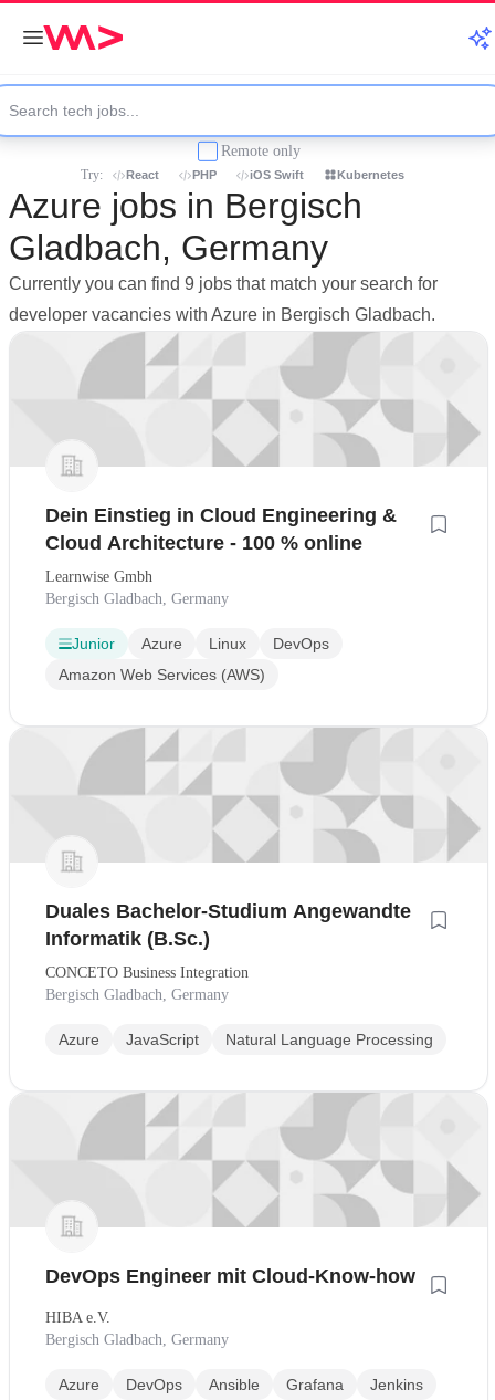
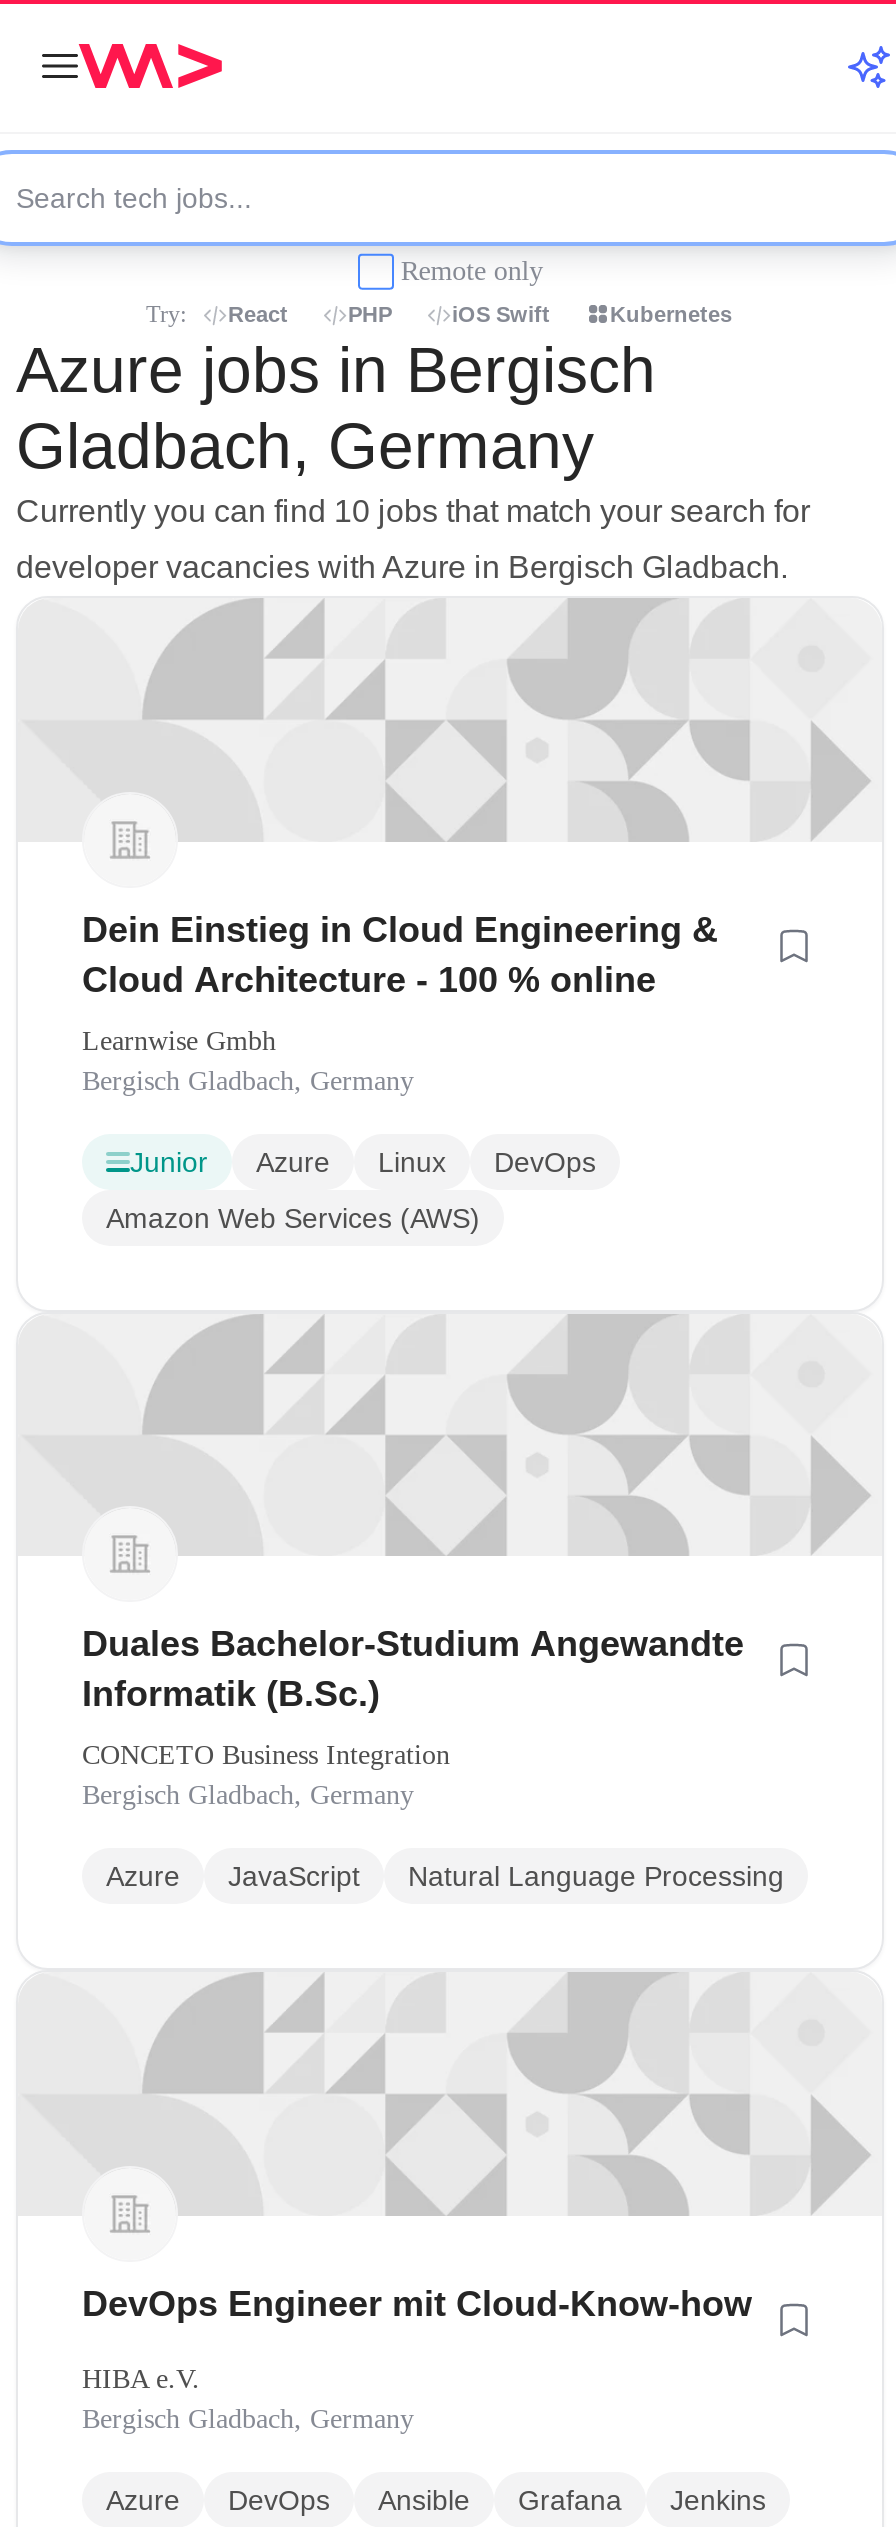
- Currently you can find 9 jobs that match your search for
+ Currently you can find 10 jobs that match your search for
